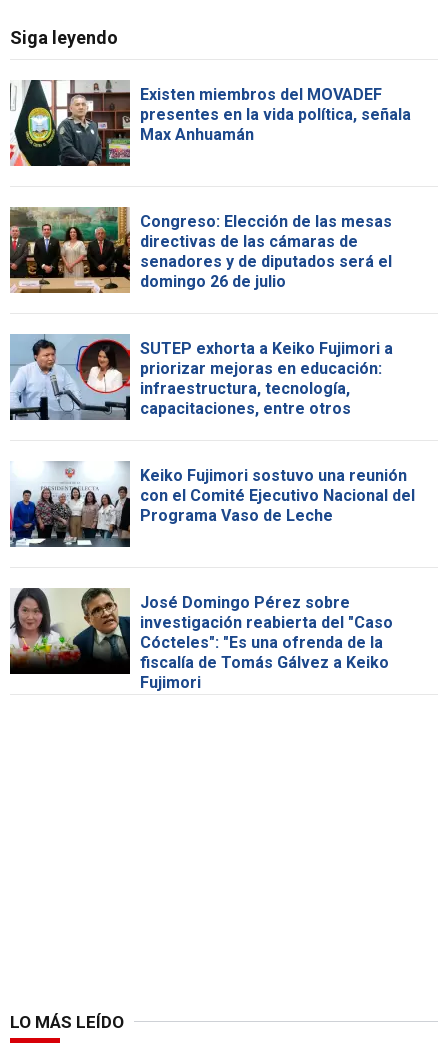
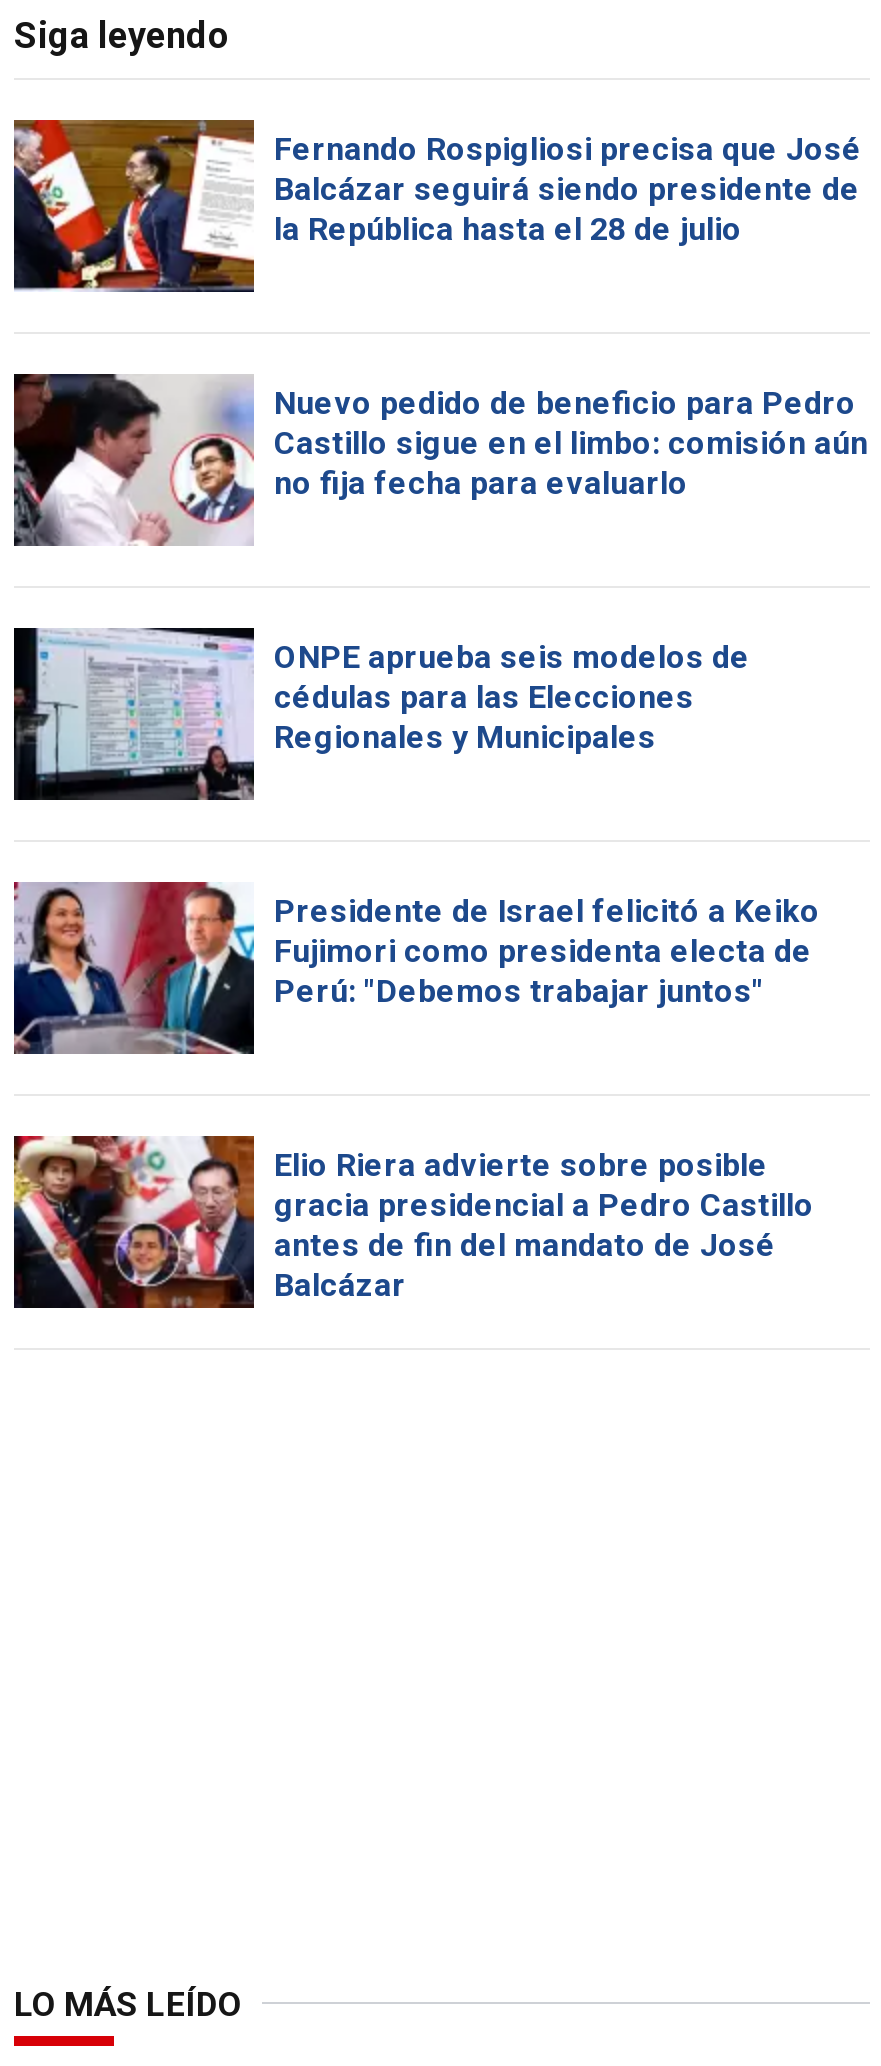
- [image]
- Existen miembros del MOVADEF
- presentes en la vida política, señala
- Max Anhuamán
+ [image]
+ Fernando Rospigliosi precisa que José
+ Balcázar seguirá siendo presidente de
+ la República hasta el 28 de julio

- [image]
- Congreso: Elección de las mesas
- directivas de las cámaras de
- senadores y de diputados será el
- domingo 26 de julio
+ [image]
+ Nuevo pedido de beneficio para Pedro
+ Castillo sigue en el limbo: comisión aún
+ no fija fecha para evaluarlo

- [image]
- SUTEP exhorta a Keiko Fujimori a
- priorizar mejoras en educación:
- infraestructura, tecnología,
- capacitaciones, entre otros
+ [image]
+ ONPE aprueba seis modelos de
+ cédulas para las Elecciones
+ Regionales y Municipales

- [image]
- Keiko Fujimori sostuvo una reunión
- con el Comité Ejecutivo Nacional del
- Programa Vaso de Leche
+ [image]
+ Presidente de Israel felicitó a Keiko
+ Fujimori como presidenta electa de
+ Perú: "Debemos trabajar juntos"

- [image]
- José Domingo Pérez sobre
- investigación reabierta del "Caso
- Cócteles": "Es una ofrenda de la
- fiscalía de Tomás Gálvez a Keiko
- Fujimori
+ [image]
+ Elio Riera advierte sobre posible
+ gracia presidencial a Pedro Castillo
+ antes de fin del mandato de José
+ Balcázar
